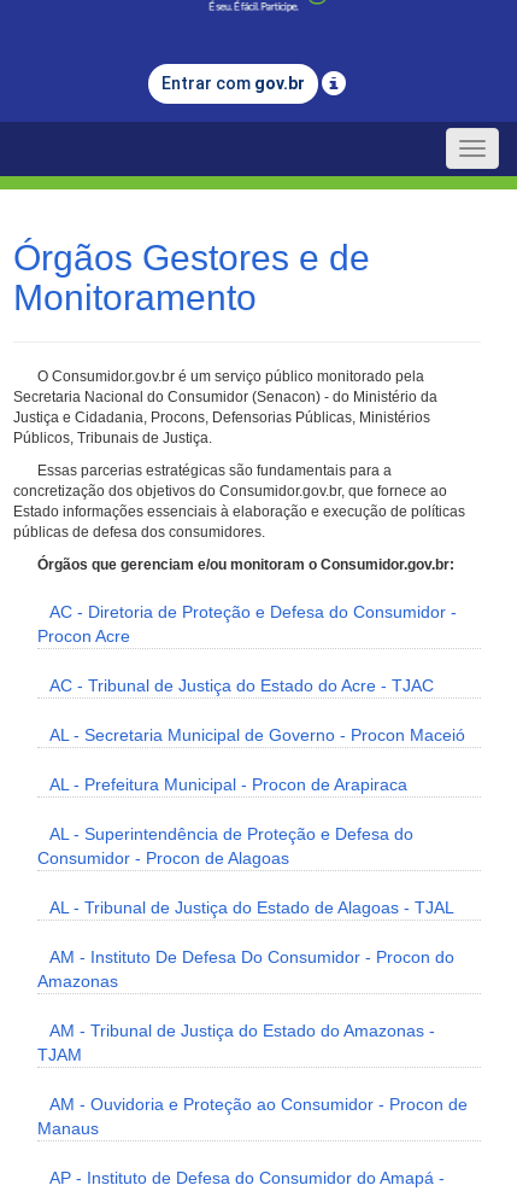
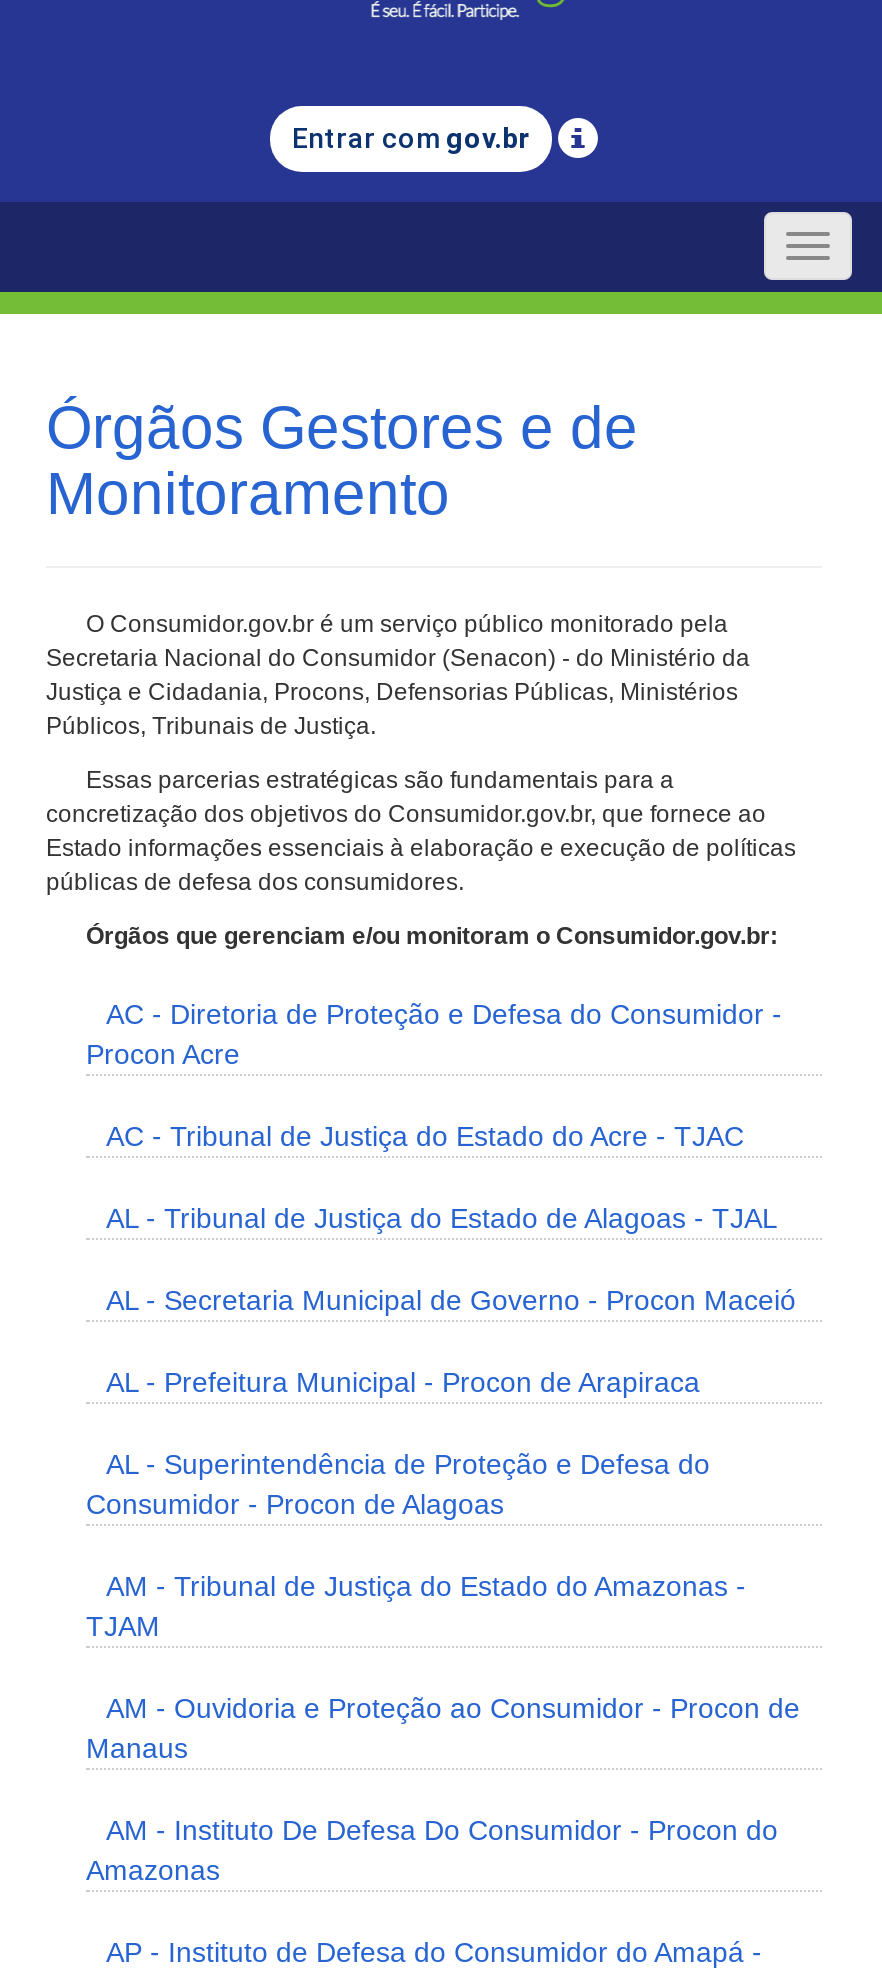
moved down: AL - Secretaria Municipal de Governo - Procon Maceió | AL - Prefeitura Municipal - Procon de Arapiraca | AL - Superintendência de Proteção e Defesa do | Consumidor - Procon de Alagoas

moved up: AL - Tribunal de Justiça do Estado de Alagoas - TJAL

moved down: AM - Instituto De Defesa Do Consumidor - Procon do | Amazonas

moved up: AM - Tribunal de Justiça do Estado do Amazonas - | TJAM | AM - Ouvidoria e Proteção ao Consumidor - Procon de | Manaus
